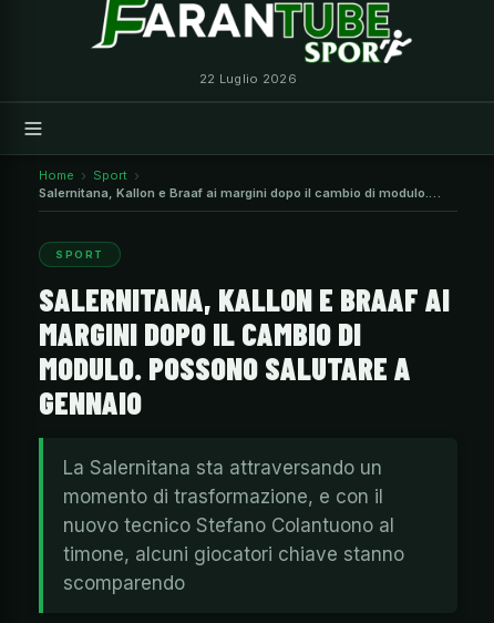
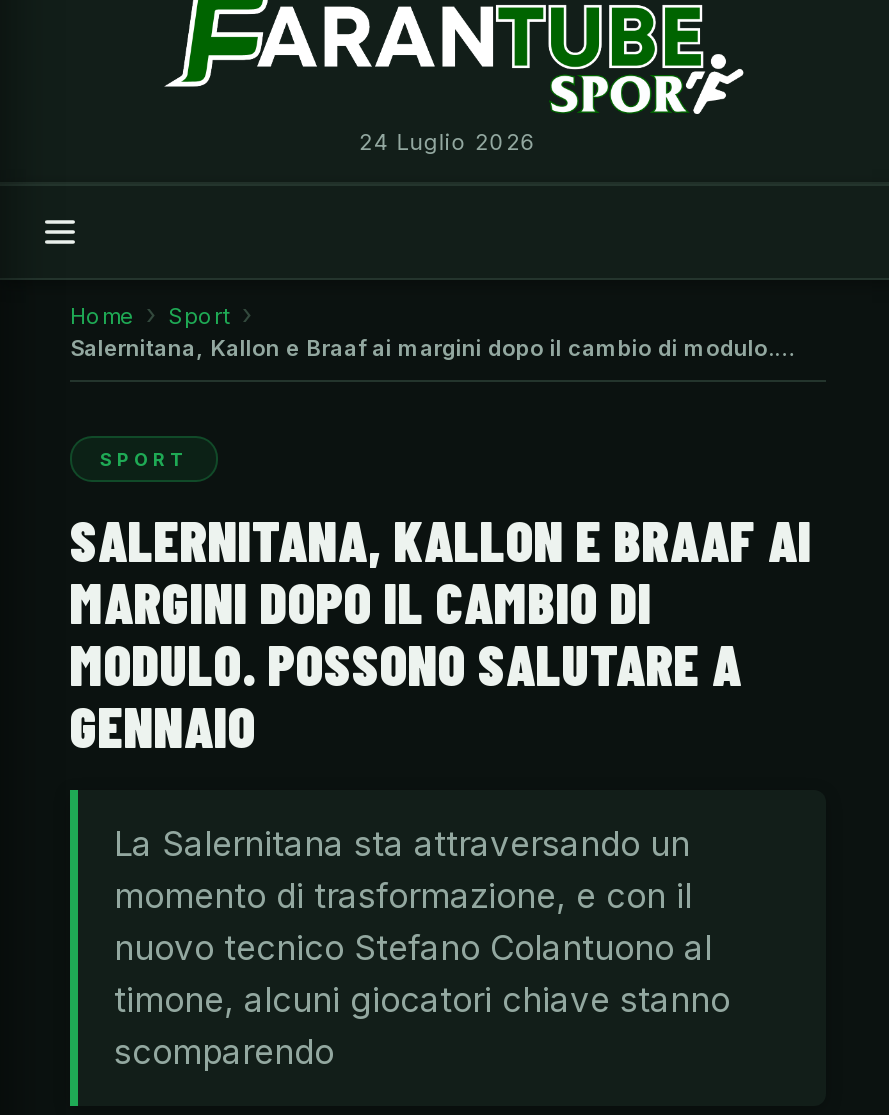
- 22 Luglio 2026
+ 24 Luglio 2026
